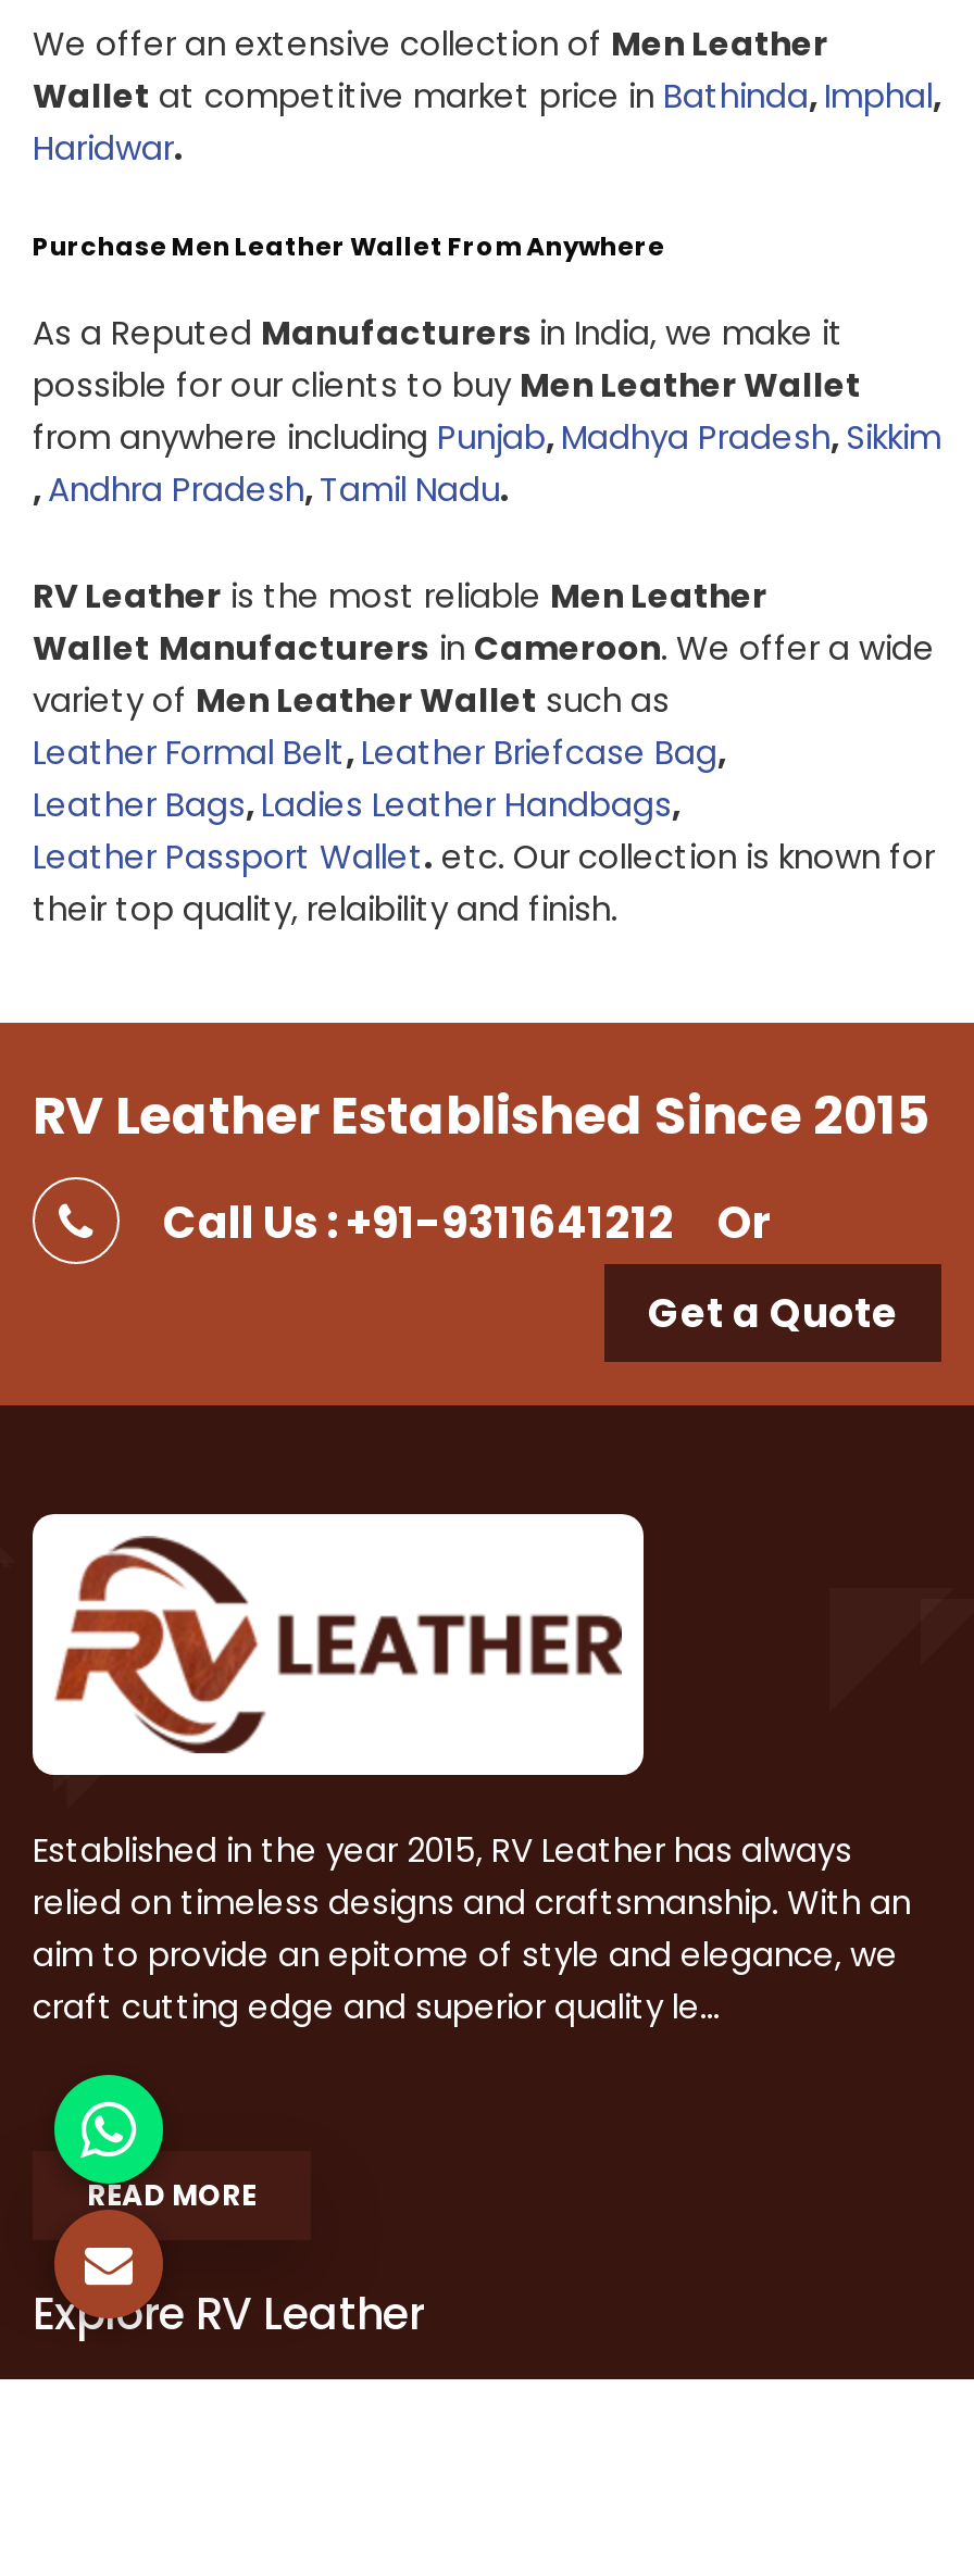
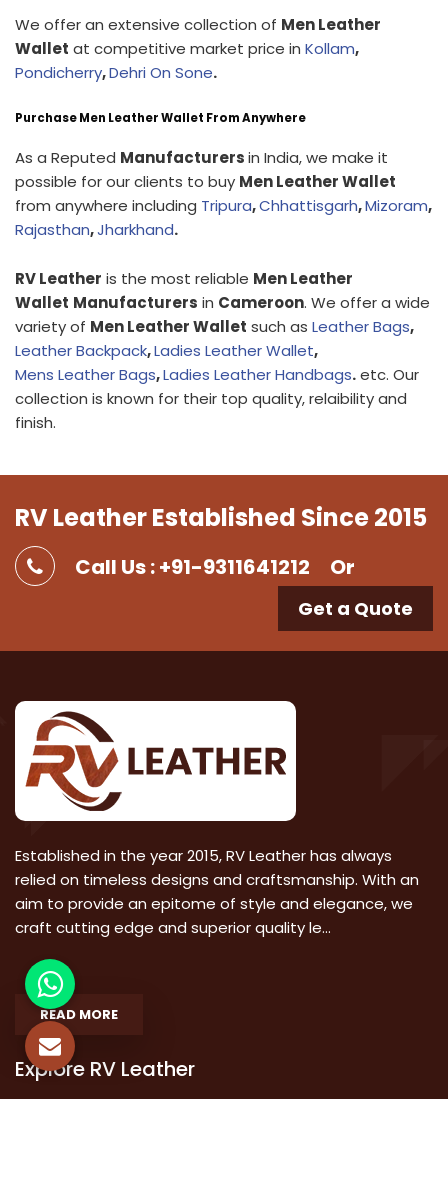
- Wallet at competitive market price in Bathinda, Imphal,
- Haridwar.
+ Wallet at competitive market price in Kollam,
+ Pondicherry, Dehri On Sone.

- from anywhere including Punjab, Madhya Pradesh, Sikkim
- , Andhra Pradesh, Tamil Nadu.
+ from anywhere including Tripura, Chhattisgarh, Mizoram,
+ Rajasthan, Jharkhand.

- variety of Men Leather Wallet such as
- Leather Formal Belt, Leather Briefcase Bag,
- Leather Bags, Ladies Leather Handbags,
- Leather Passport Wallet. etc. Our collection is known for
- their top quality, relaibility and finish.
+ variety of Men Leather Wallet such as Leather Bags,
+ Leather Backpack, Ladies Leather Wallet,
+ Mens Leather Bags, Ladies Leather Handbags. etc. Our
+ collection is known for their top quality, relaibility and
+ finish.
